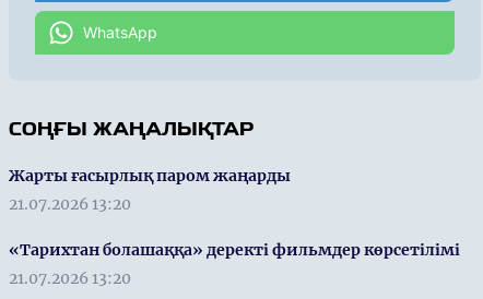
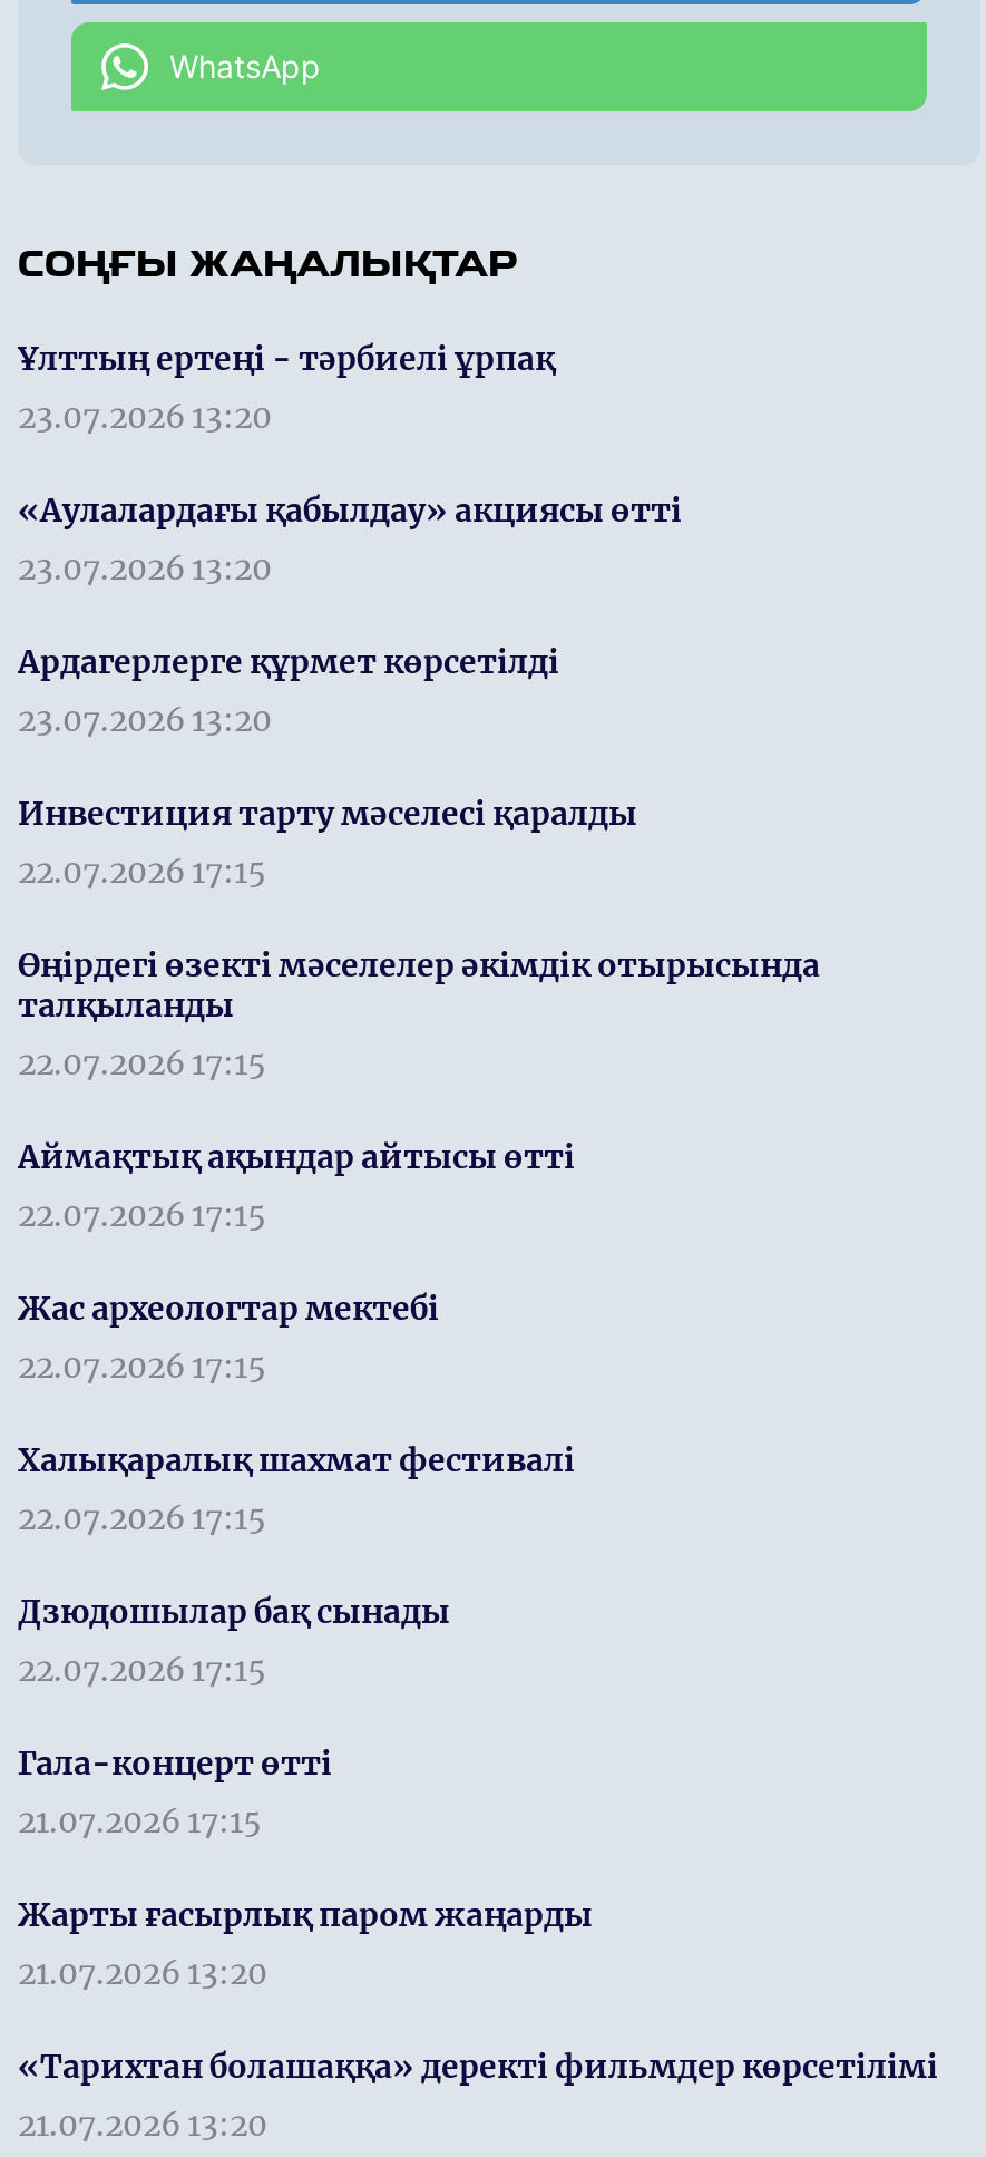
+ Ұлттың ертеңі - тәрбиелі ұрпақ
+ 23.07.2026 13:20
+ «Аулалардағы қабылдау» акциясы өтті
+ 23.07.2026 13:20
+ Ардагерлерге құрмет көрсетілді
+ 23.07.2026 13:20
+ Инвестиция тарту мәселесі қаралды
+ 22.07.2026 17:15
+ Өңірдегі өзекті мәселелер әкімдік отырысында
+ талқыланды
+ 22.07.2026 17:15
+ Аймақтық ақындар айтысы өтті
+ 22.07.2026 17:15
+ Жас археологтар мектебі
+ 22.07.2026 17:15
+ Халықаралық шахмат фестивалі
+ 22.07.2026 17:15
+ Дзюдошылар бақ сынады
+ 22.07.2026 17:15
+ Гала-концерт өтті
+ 21.07.2026 17:15
